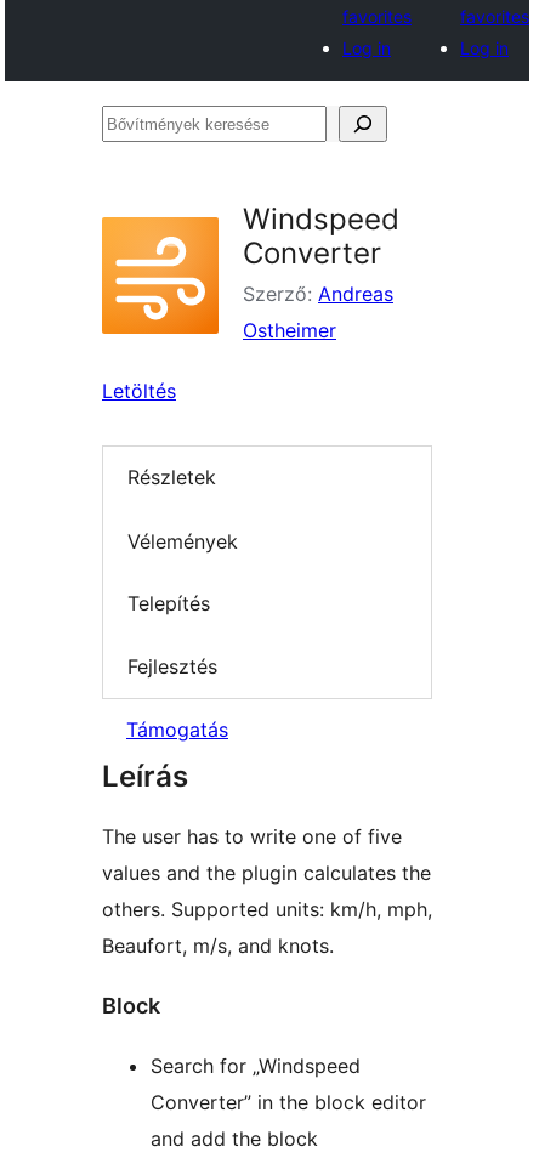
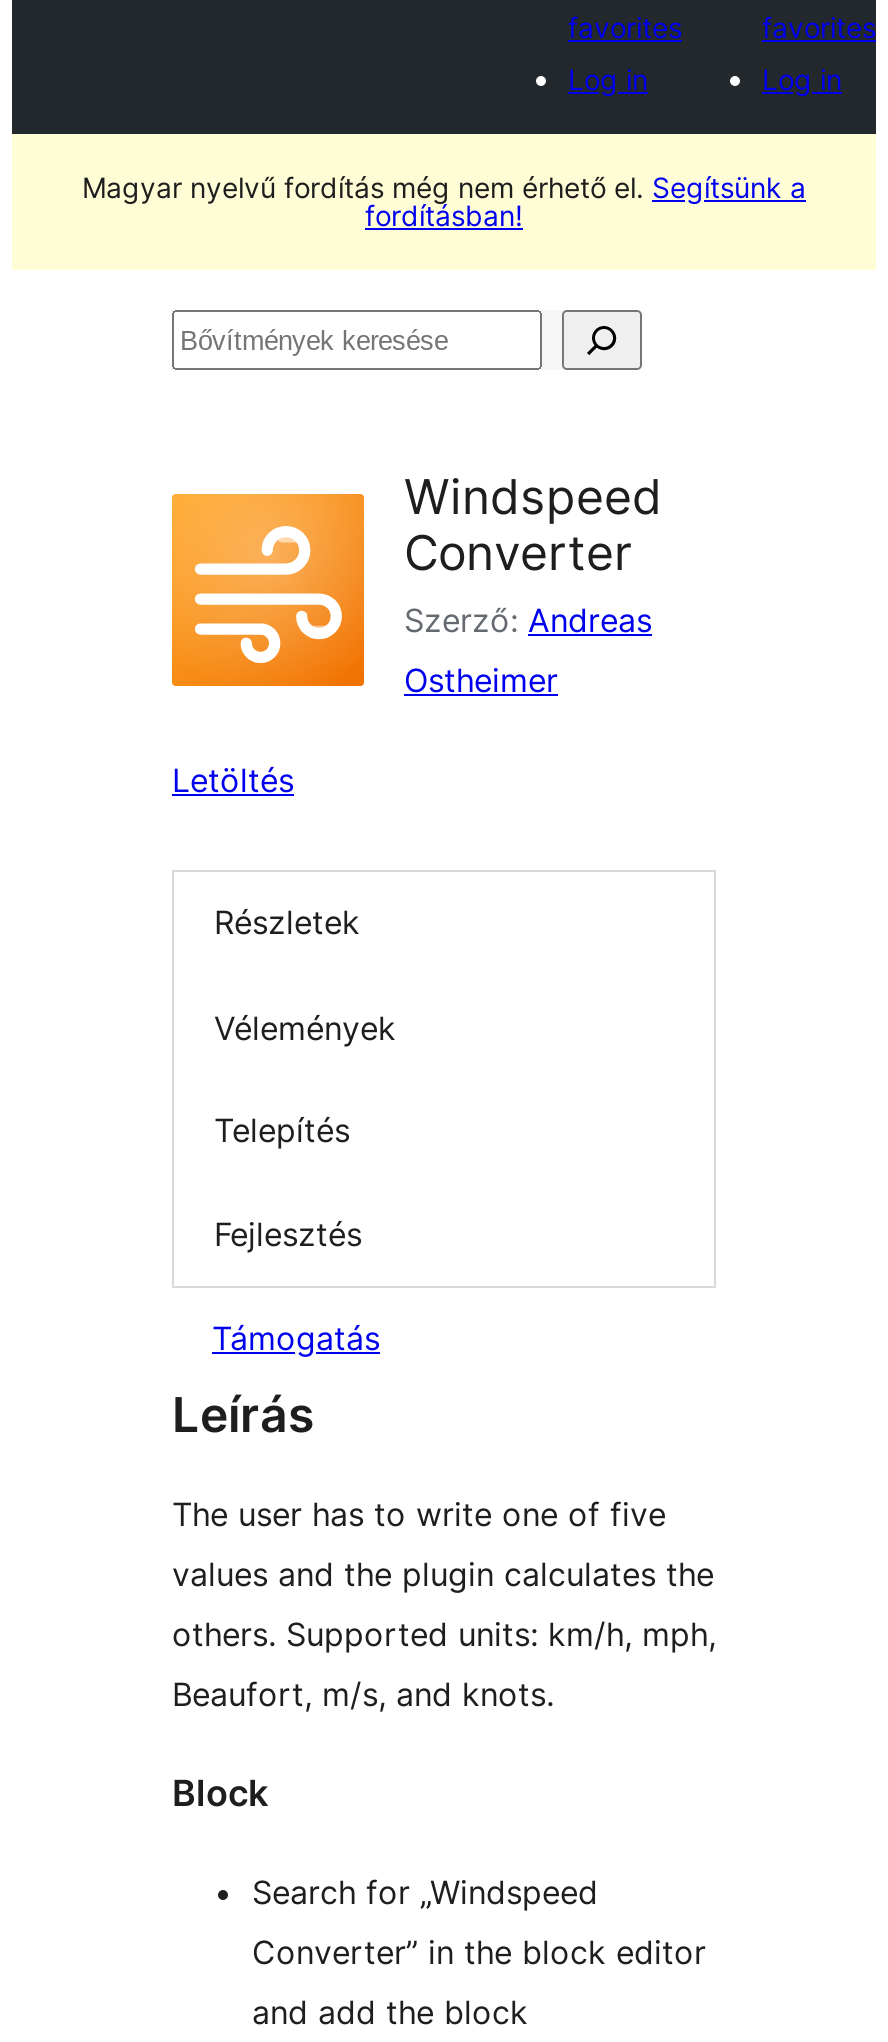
+ [image]
+ Magyar nyelvű fordítás még nem érhető el. Segítsünk a
+ fordításban!
